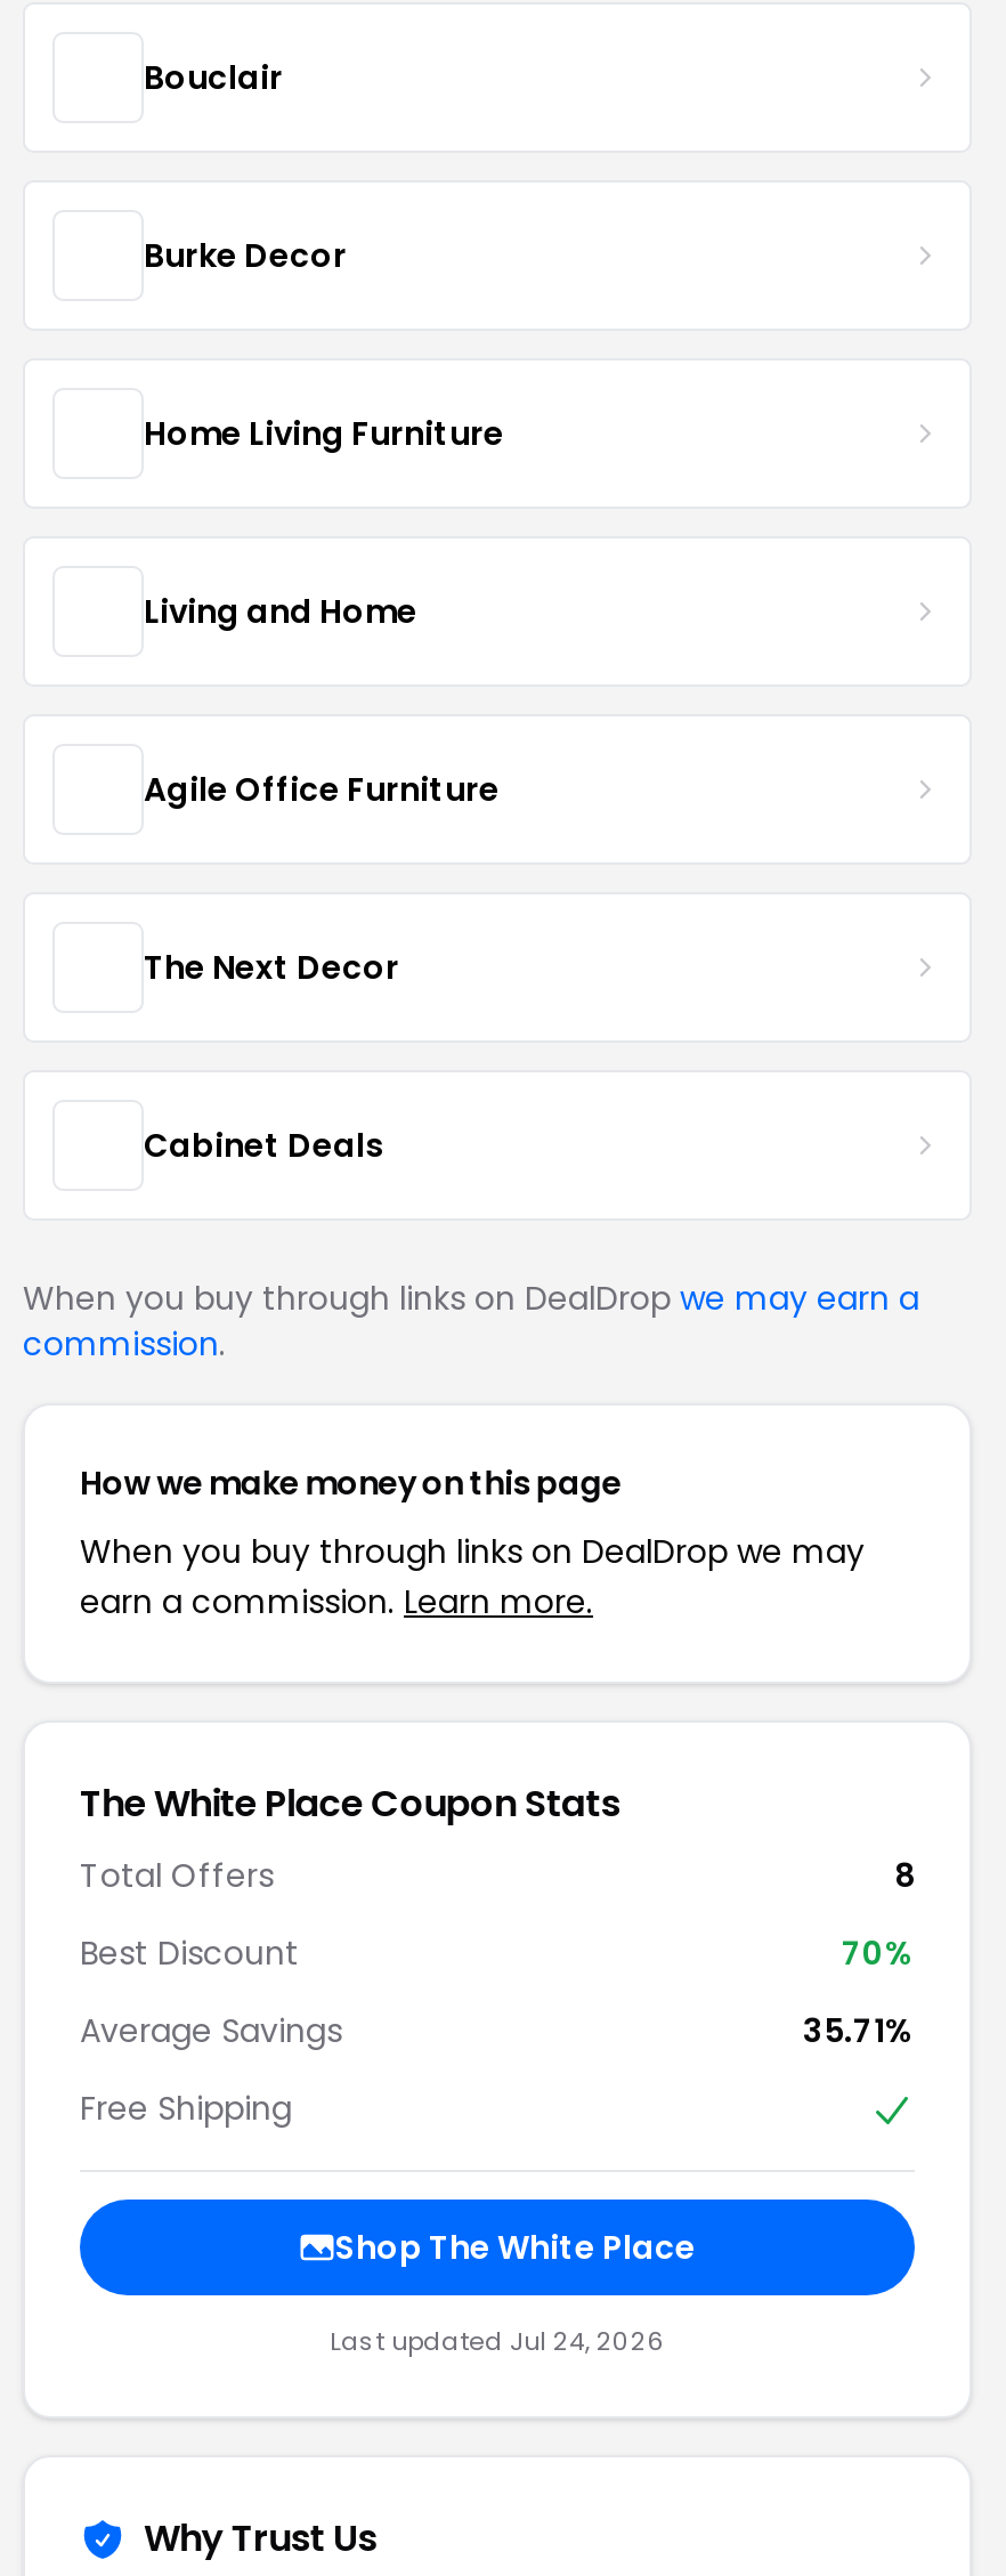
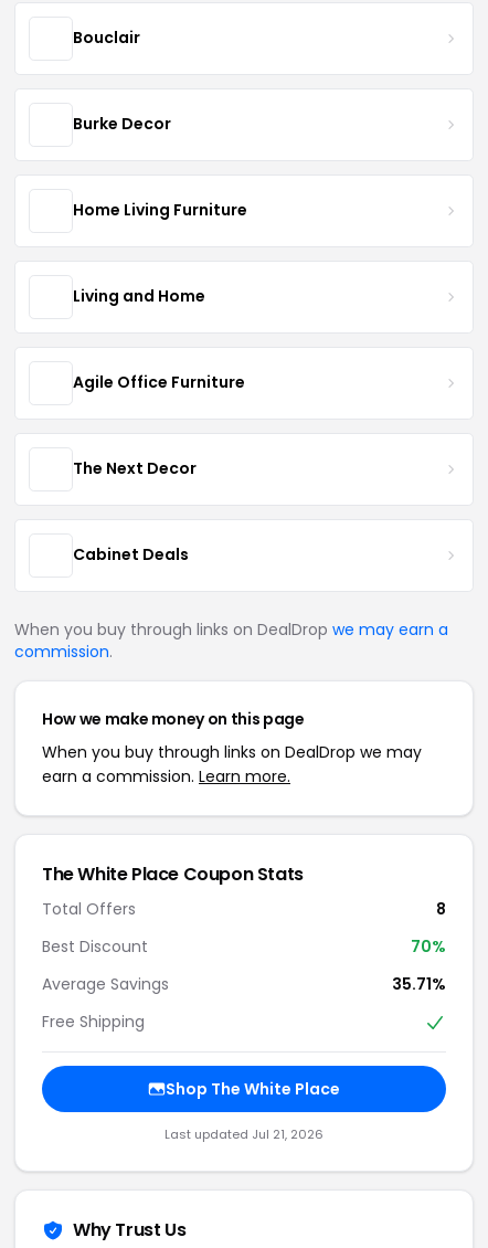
- Last updated Jul 24, 2026
+ Last updated Jul 21, 2026
